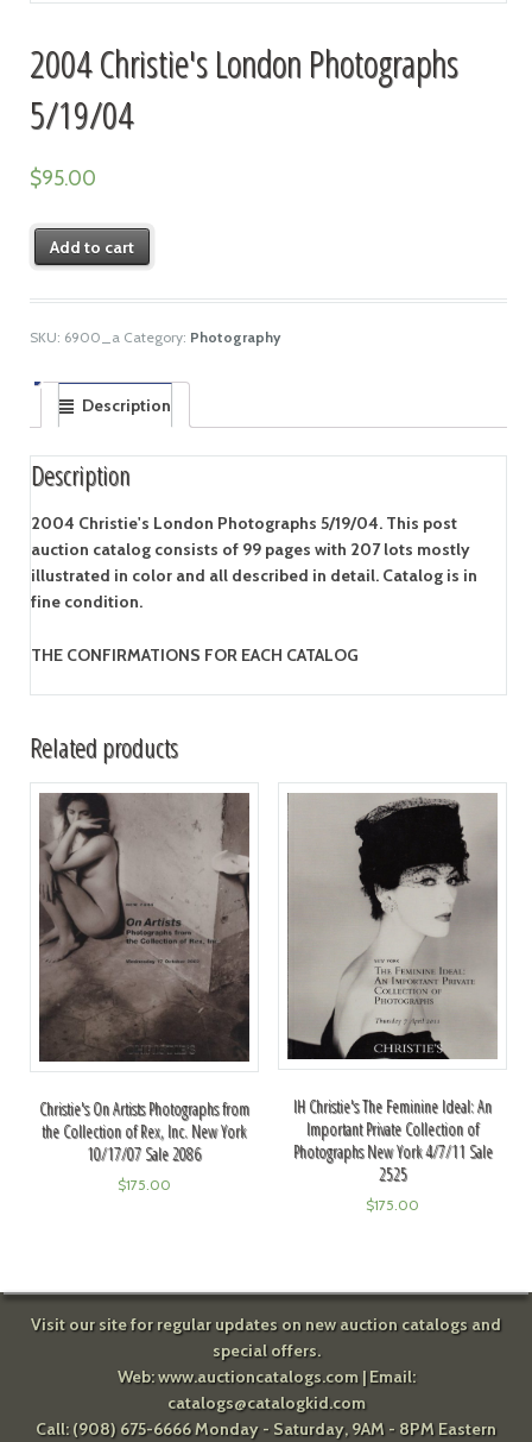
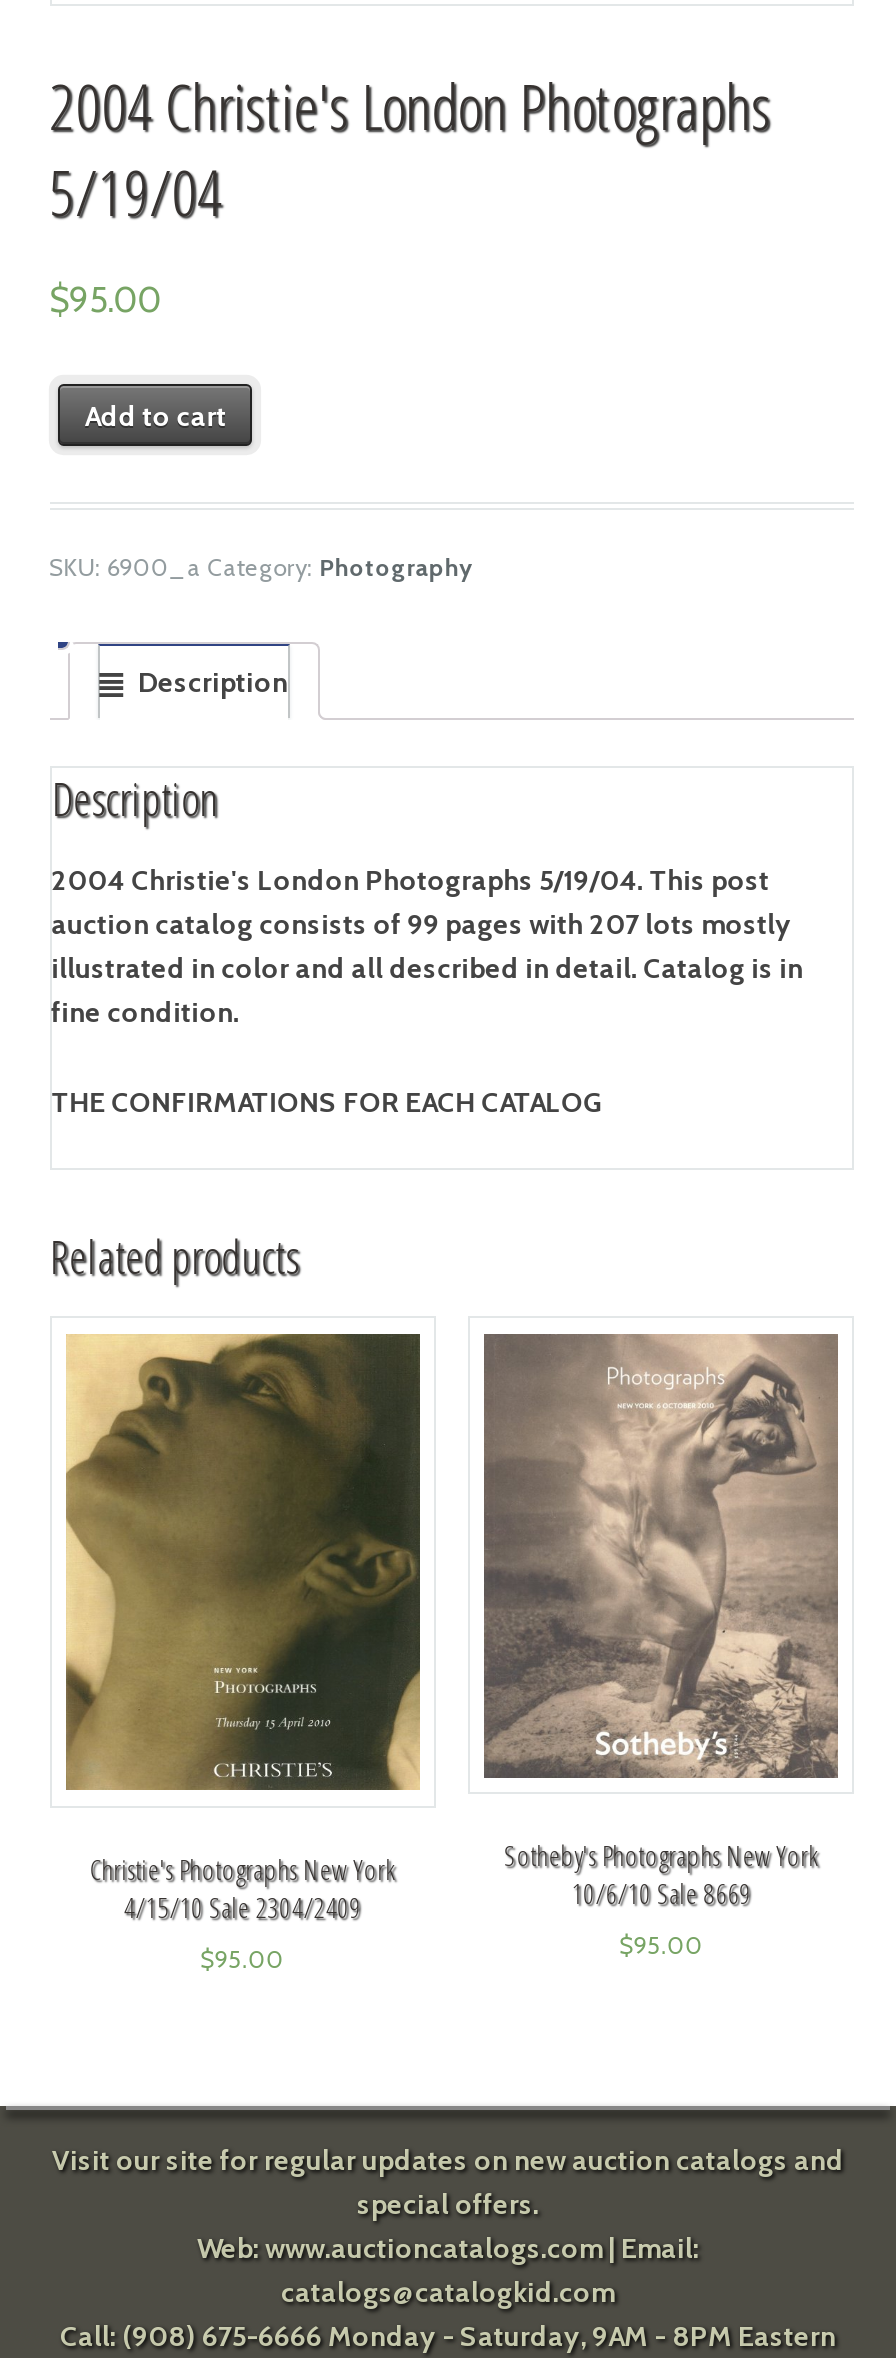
- [image]
+ [image]

- [image]
- IH Christie's The Feminine Ideal: An
- Important Private Collection of
- Photographs New York 4/7/11 Sale
- 2525
+ [image]
+ Sotheby's Photographs New York
+ 10/6/10 Sale 8669

- Christie's On Artists Photographs from
- the Collection of Rex, Inc. New York
- 10/17/07 Sale 2086
+ Christie's Photographs New York
+ 4/15/10 Sale 2304/2409

- $175.00
+ $95.00

- $175.00
+ $95.00
